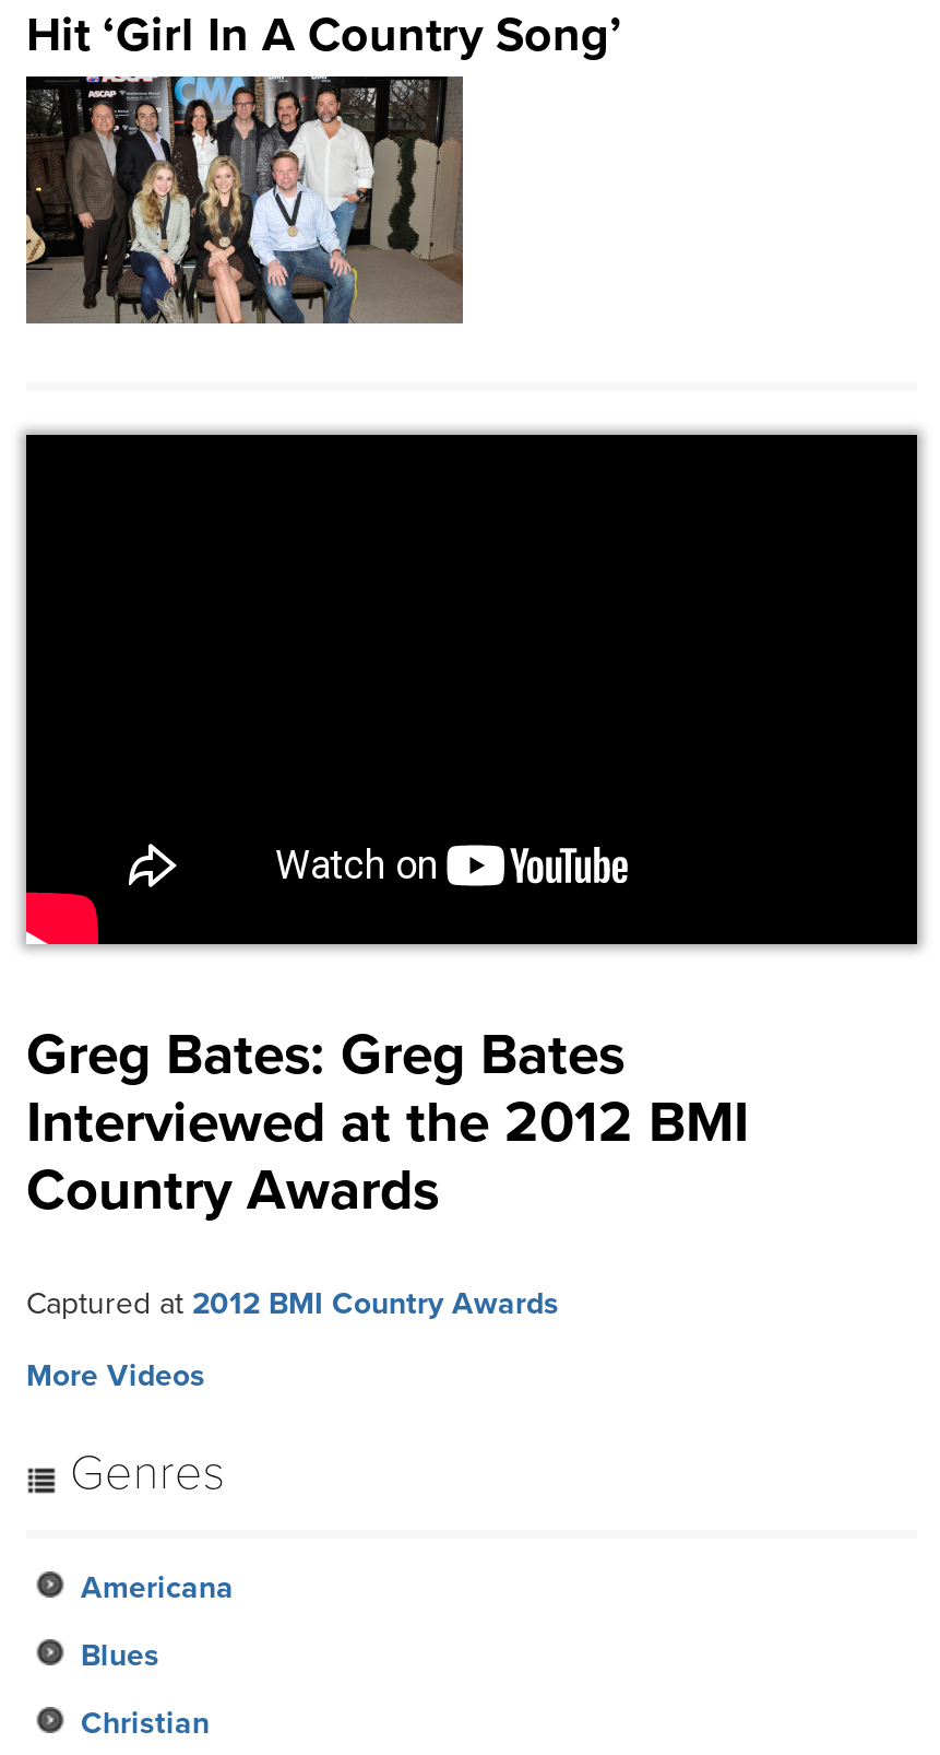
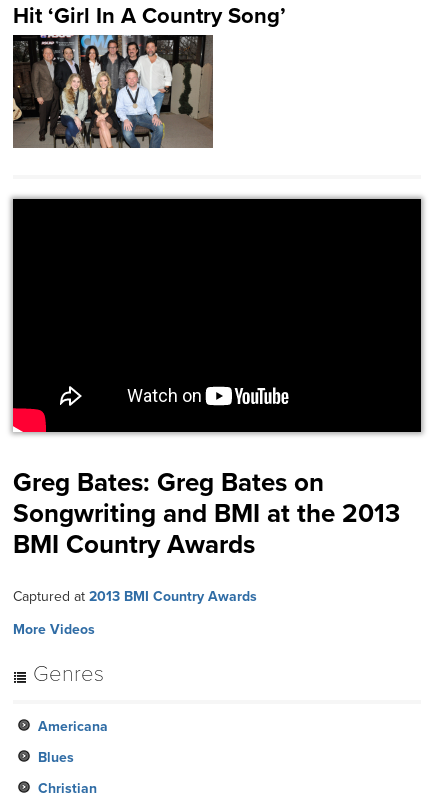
- Greg Bates: Greg Bates
- Interviewed at the 2012 BMI
- Country Awards
+ Greg Bates: Greg Bates on
+ Songwriting and BMI at the 2013
+ BMI Country Awards

- Captured at 2012 BMI Country Awards
+ Captured at 2013 BMI Country Awards
